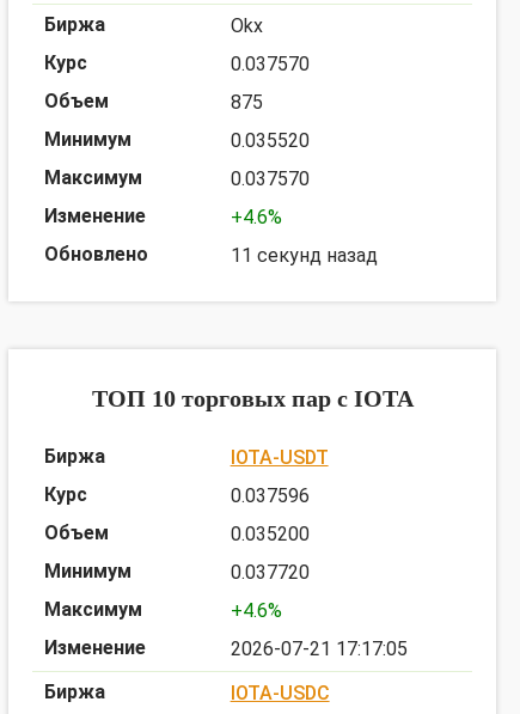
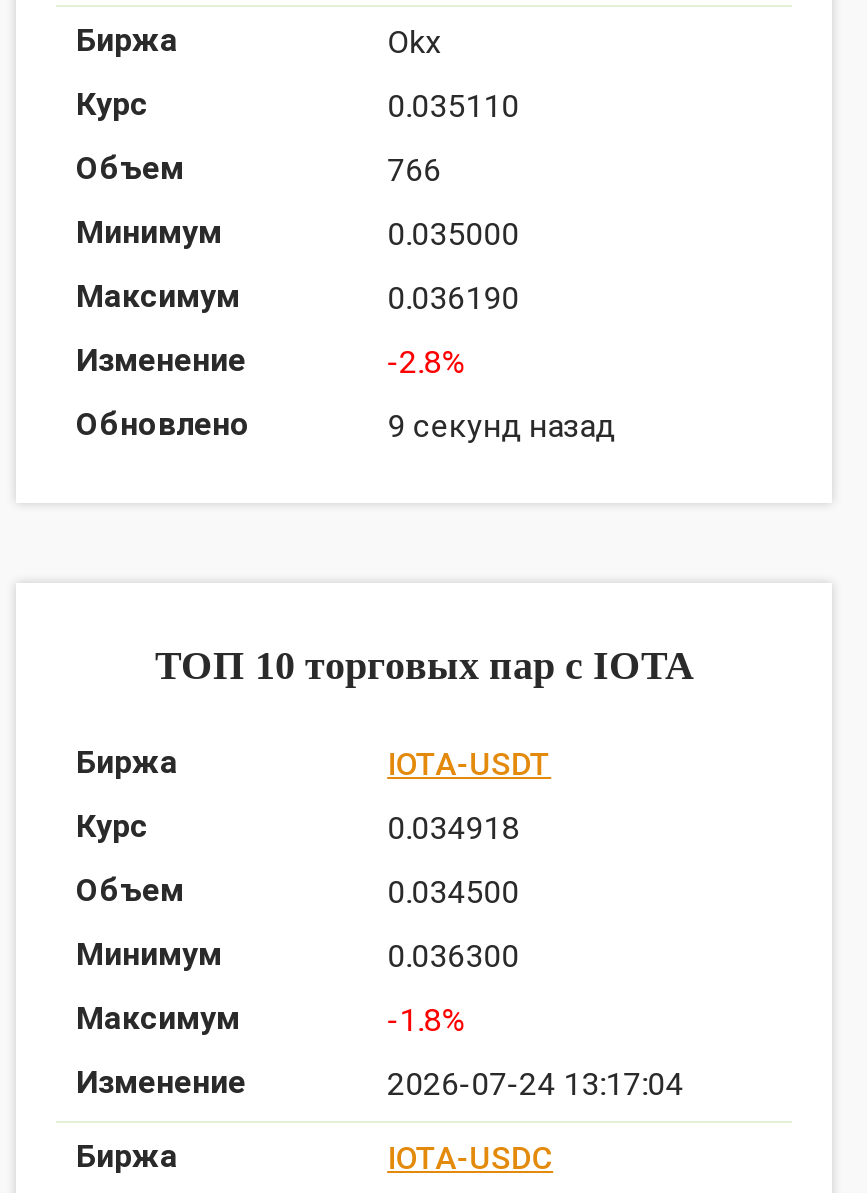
- 0.037570
+ 0.035110

- 875
+ 766

- 0.035520
+ 0.035000

- 0.037570
+ 0.036190

- +4.6%
+ -2.8%

- 11 секунд назад
+ 9 секунд назад

- 0.037596
+ 0.034918

- 0.035200
+ 0.034500

- 0.037720
+ 0.036300

- +4.6%
+ -1.8%

- 2026-07-21 17:17:05
+ 2026-07-24 13:17:04
